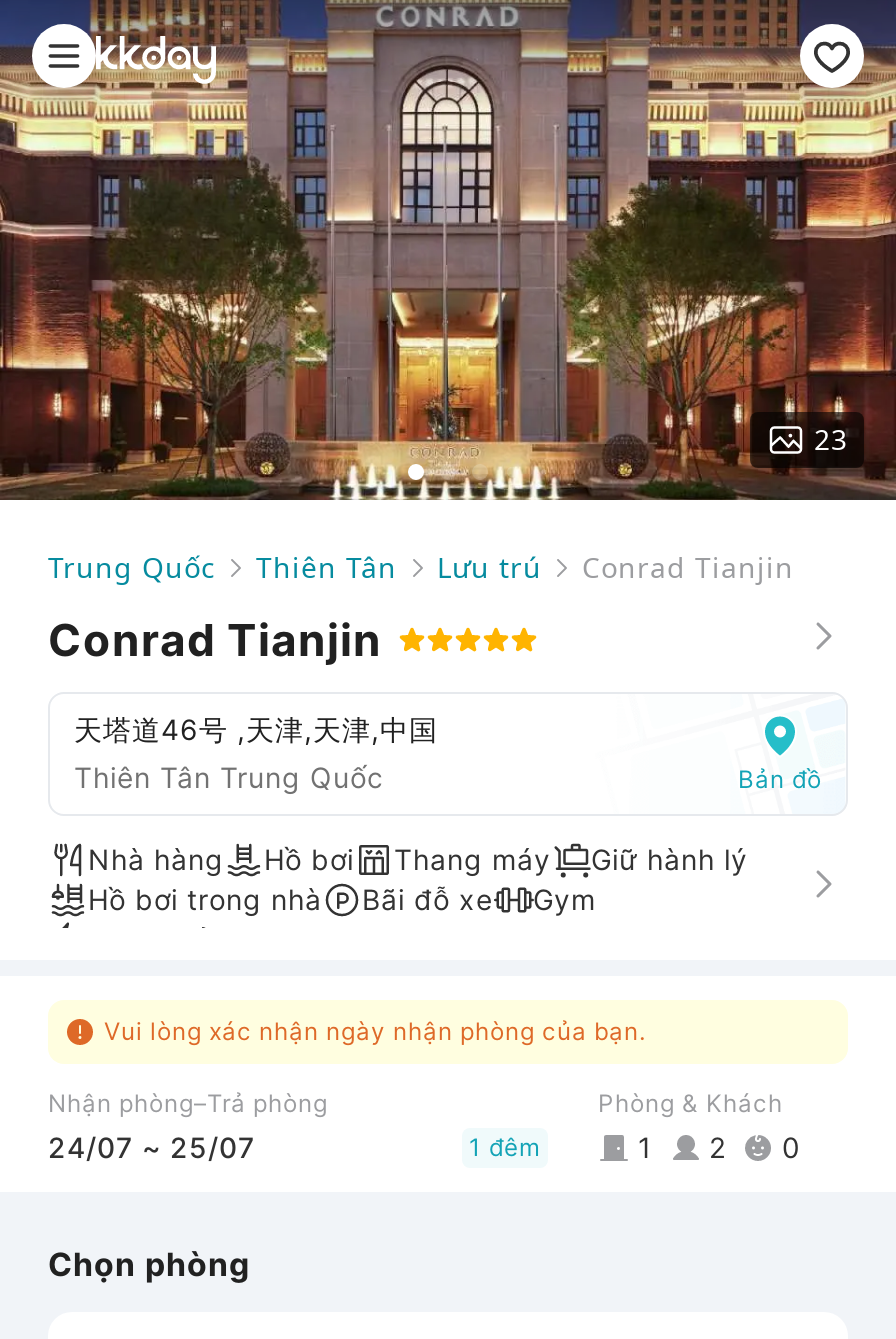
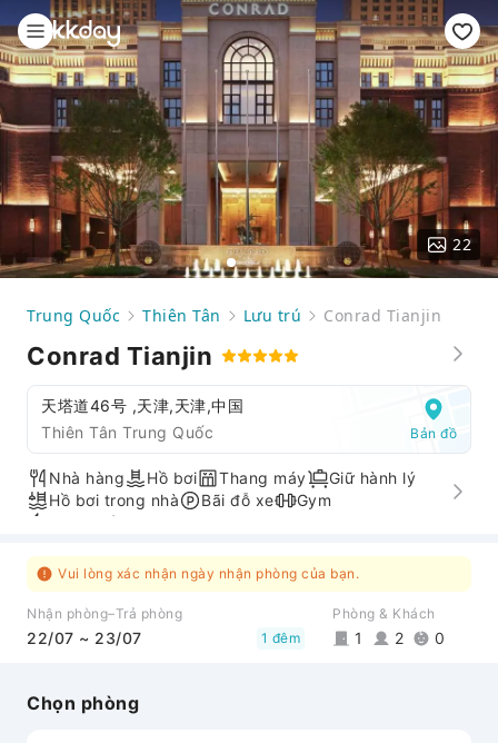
- 23
+ 22

- 24/07 ~ 25/07
+ 22/07 ~ 23/07
